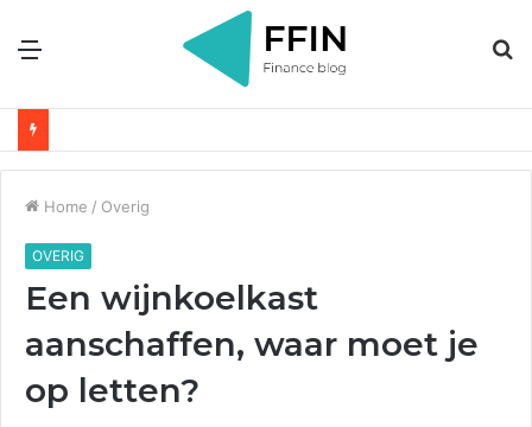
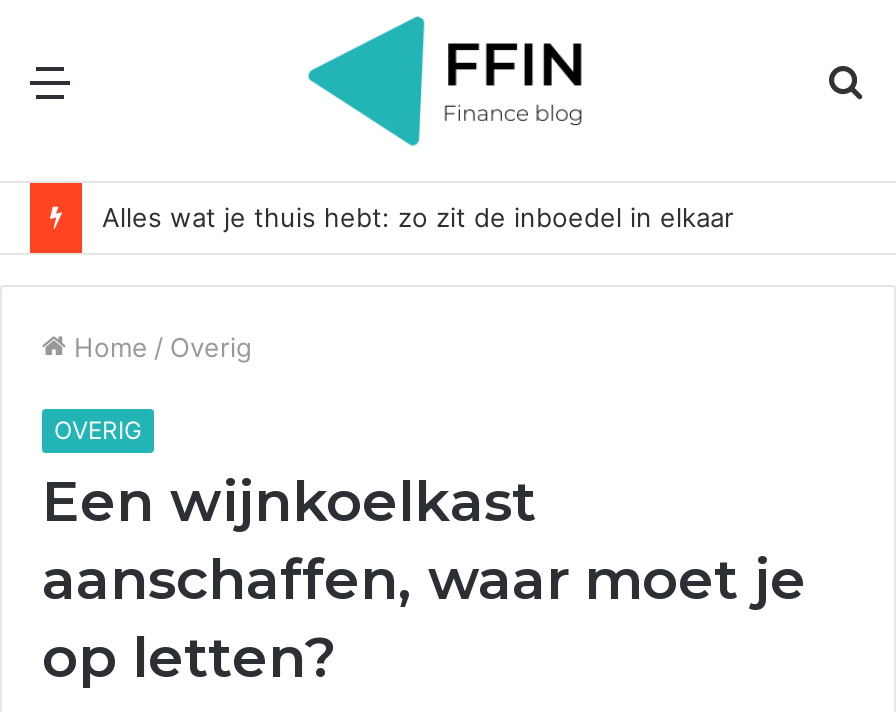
+ Alles wat je thuis hebt: zo zit de inboedel in elkaar
